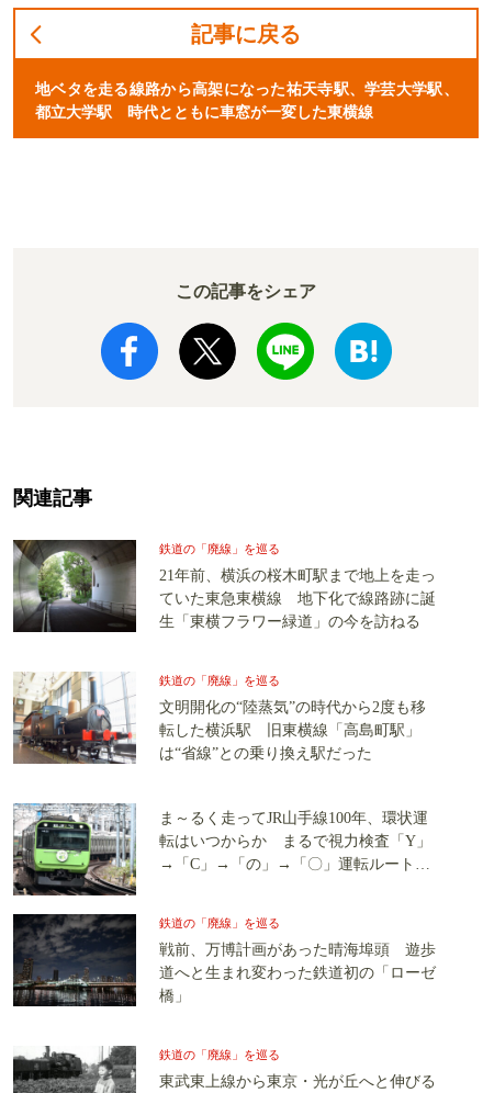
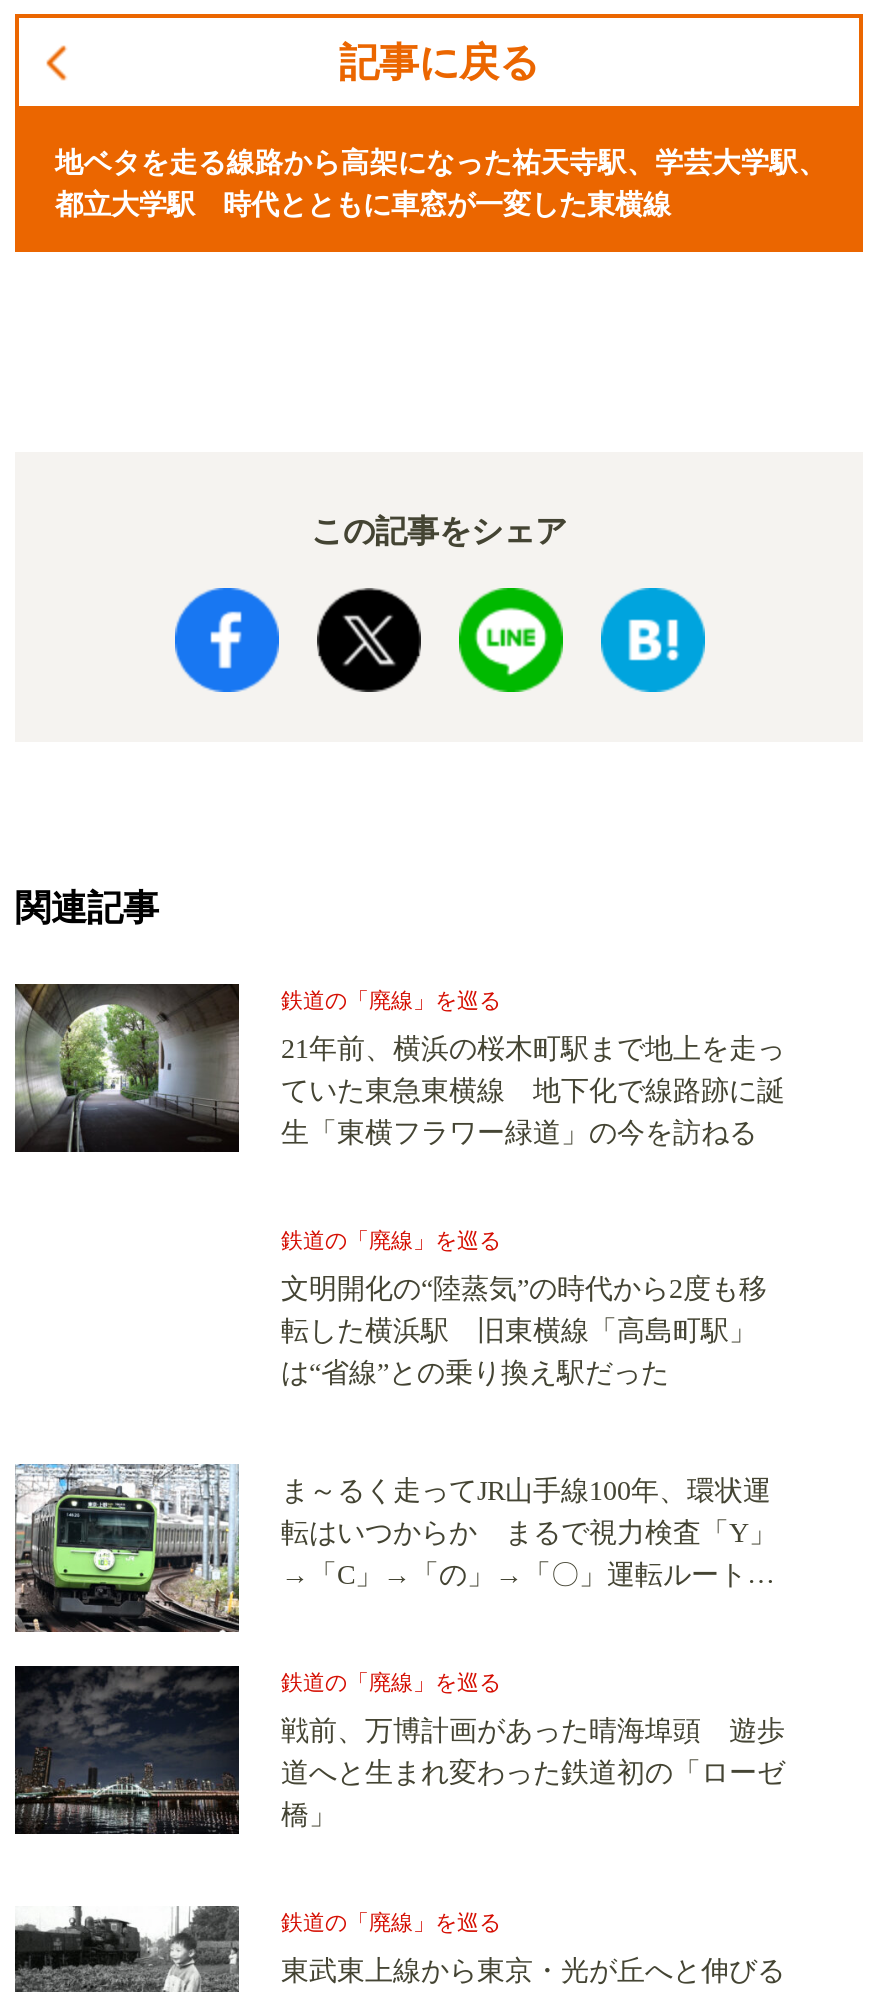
- [image]
